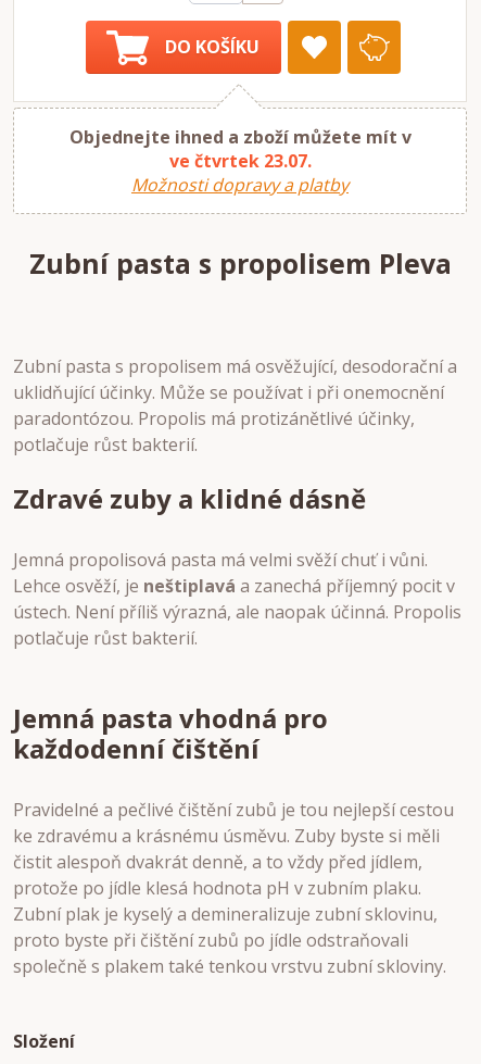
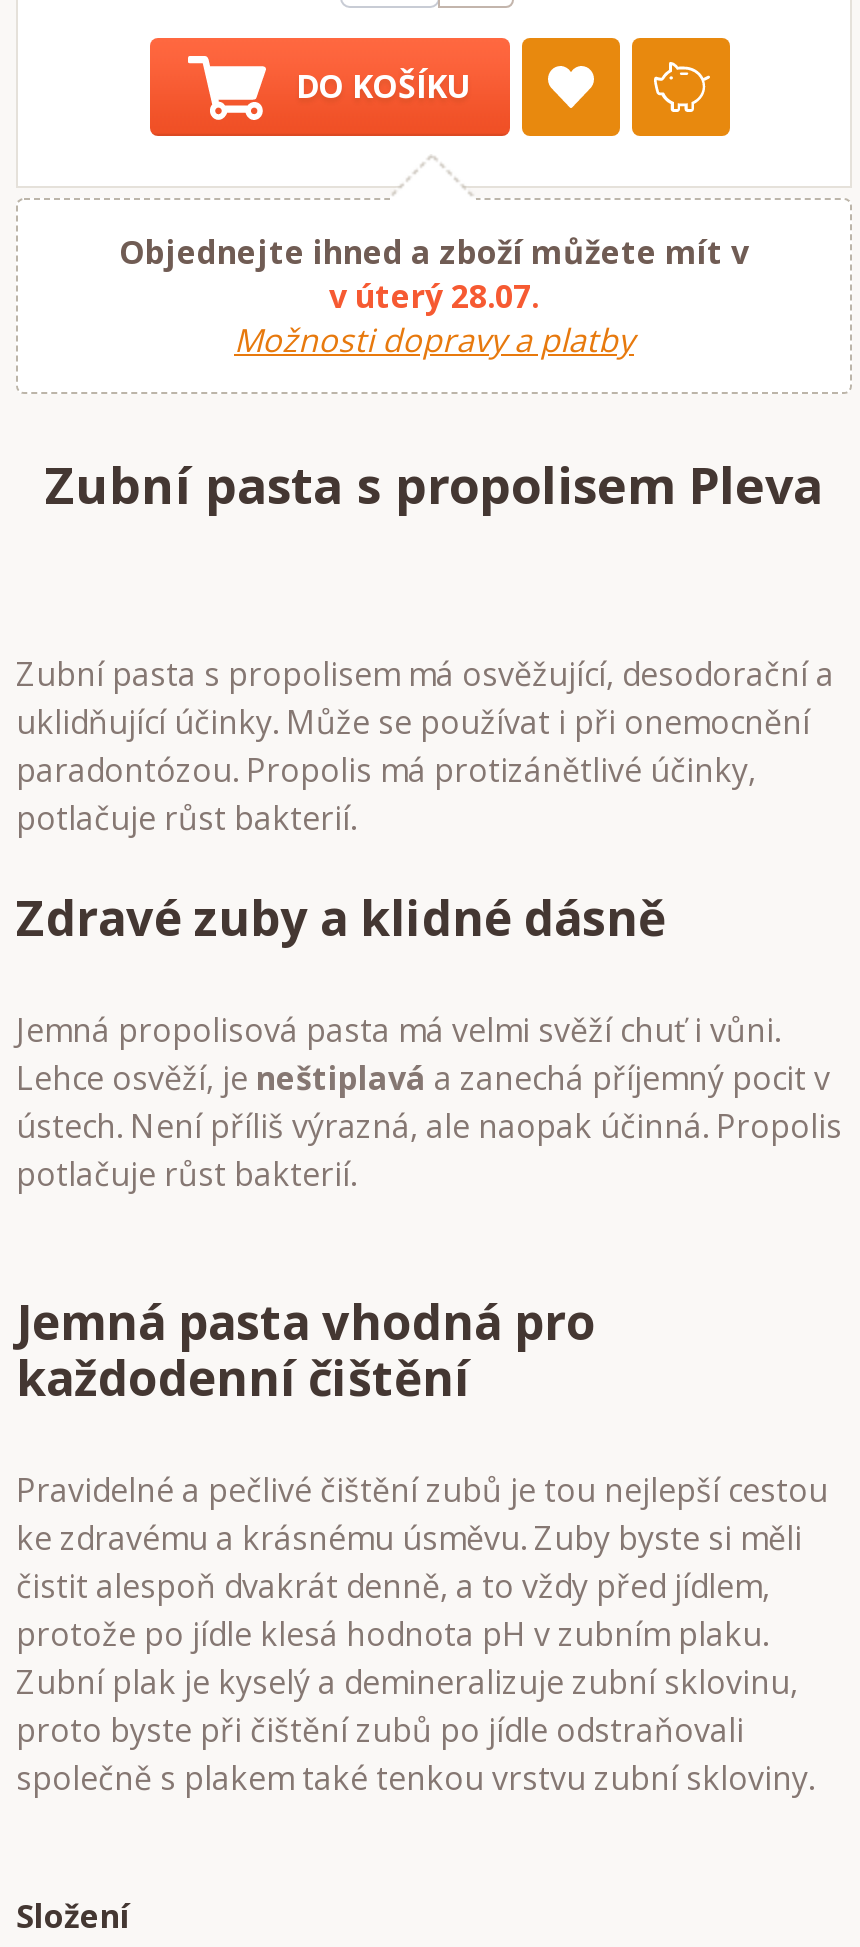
- ve čtvrtek 23.07.
+ v úterý 28.07.
